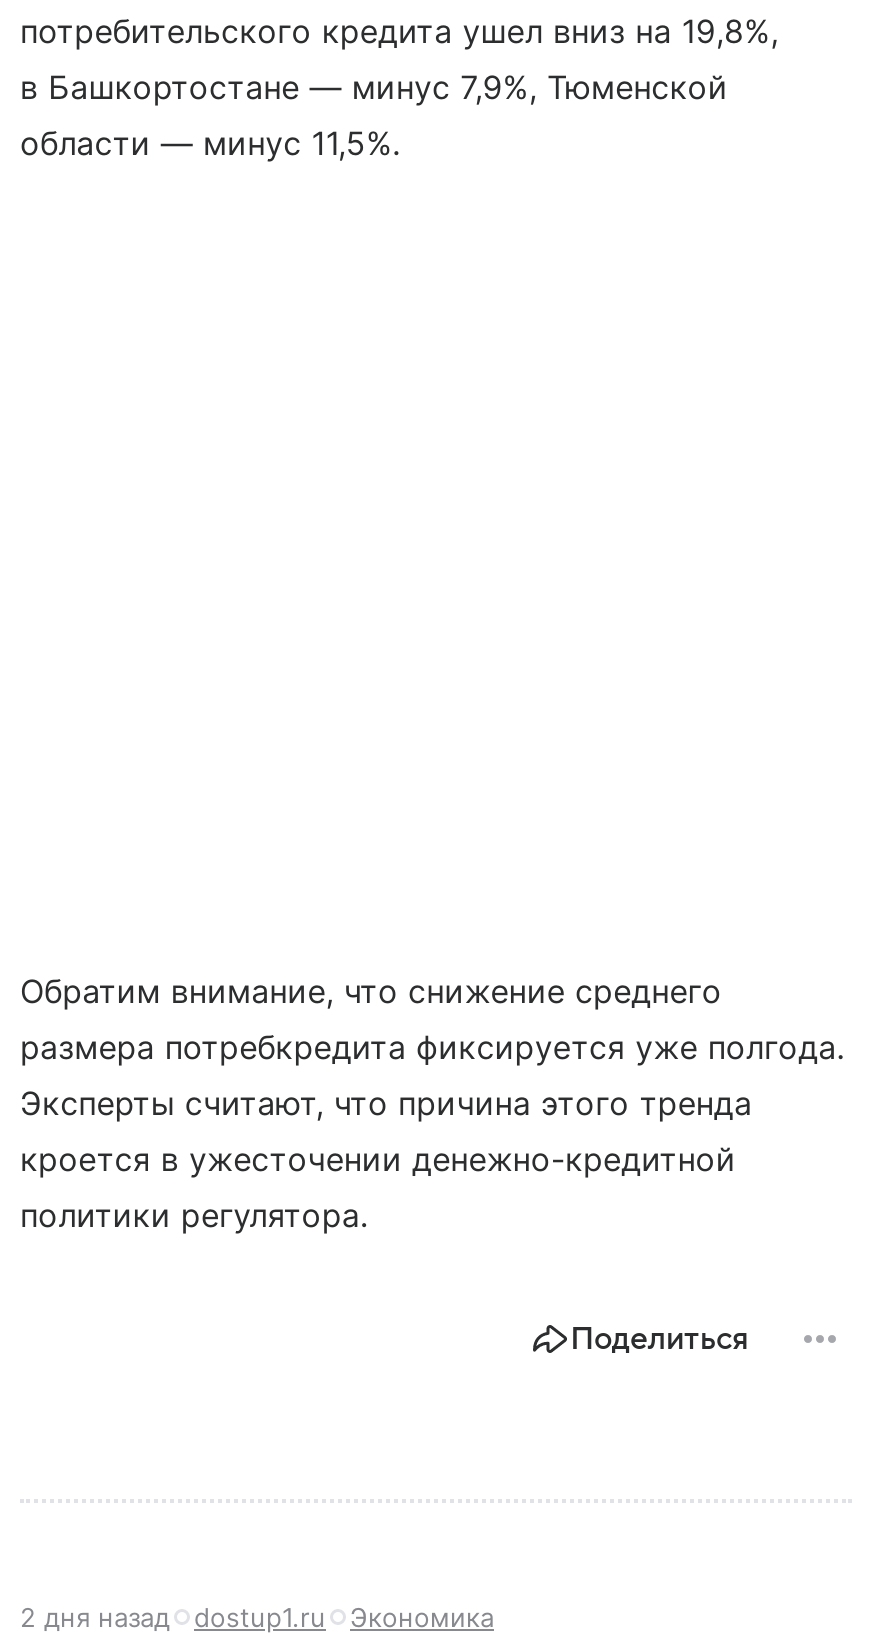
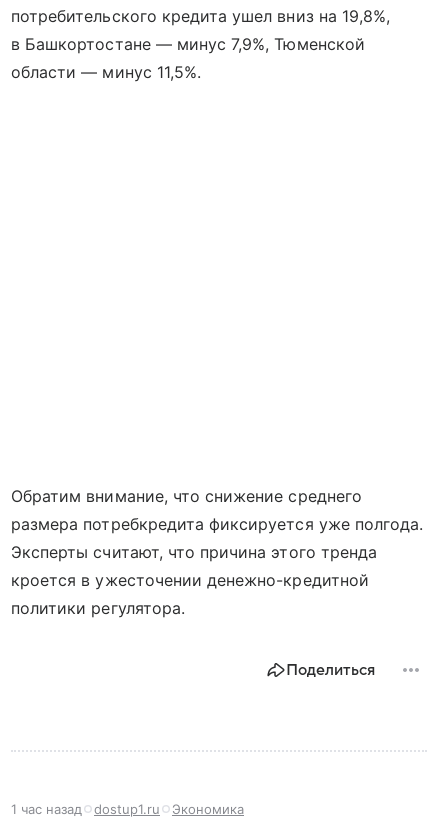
- 2 дня назад dostup1.ru Экономика
+ 1 час назад dostup1.ru Экономика
